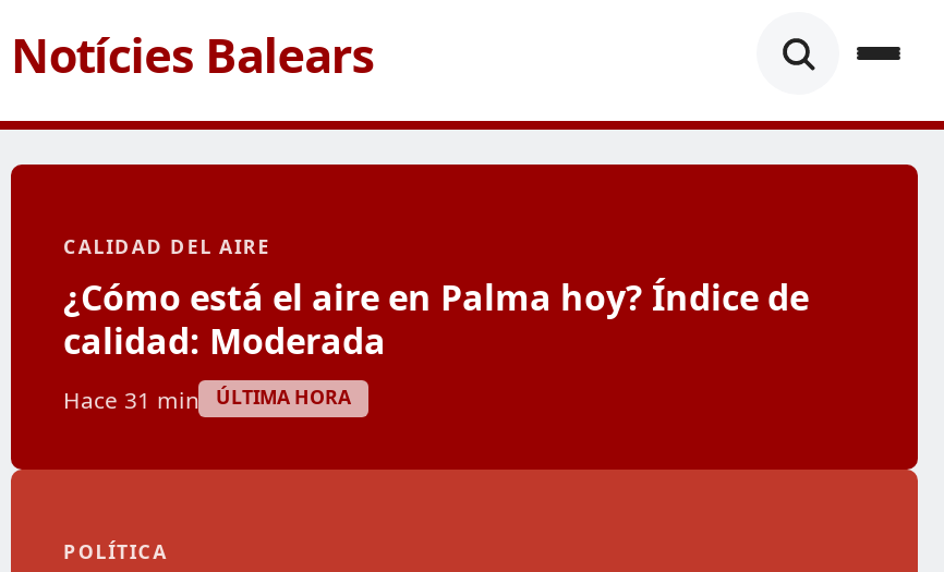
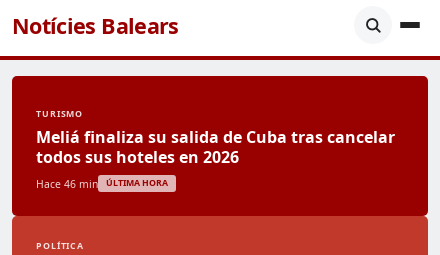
- CALIDAD DEL AIRE
- ¿Cómo está el aire en Palma hoy? Índice de
- calidad: Moderada
- Hace 31 min
+ TURISMO
+ Meliá finaliza su salida de Cuba tras cancelar
+ todos sus hoteles en 2026
+ Hace 46 min
